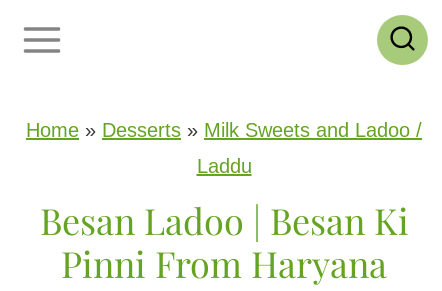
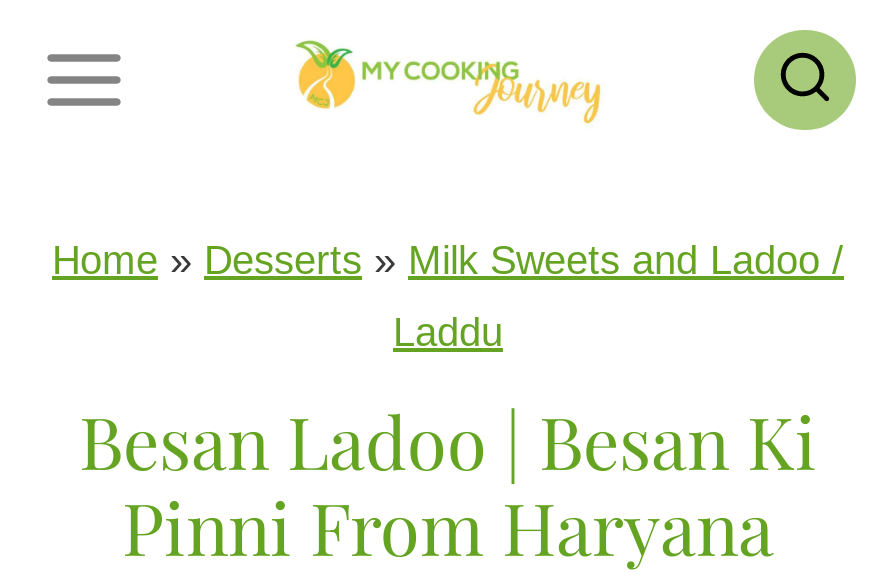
+ [image]
